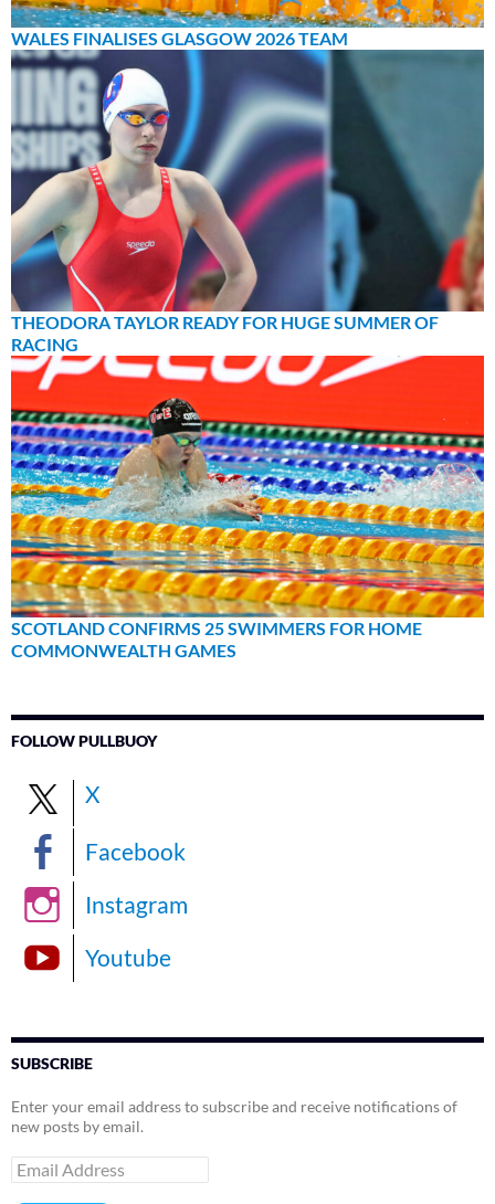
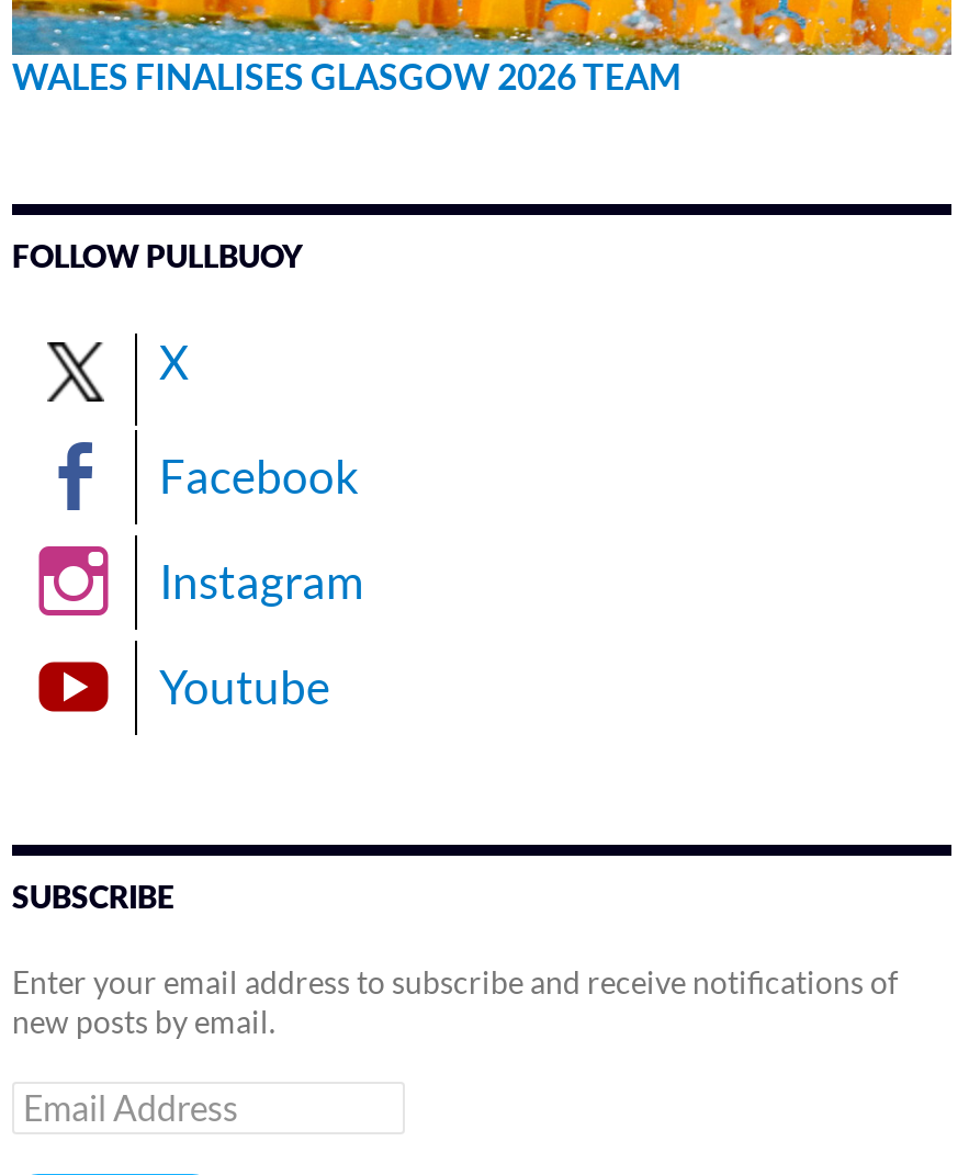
- [image]
- THEODORA TAYLOR READY FOR HUGE SUMMER OF
- RACING

- [image]
- SCOTLAND CONFIRMS 25 SWIMMERS FOR HOME
- COMMONWEALTH GAMES
